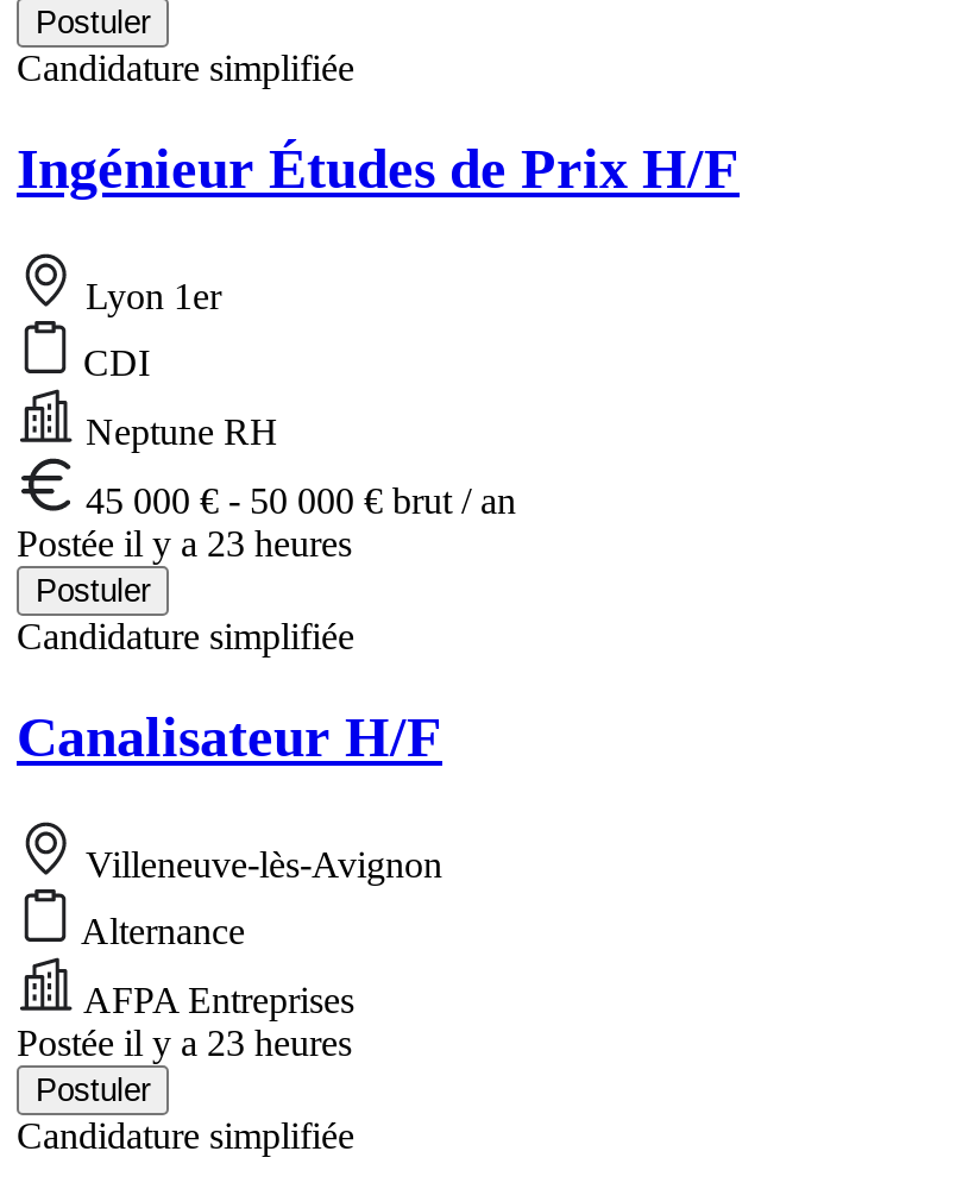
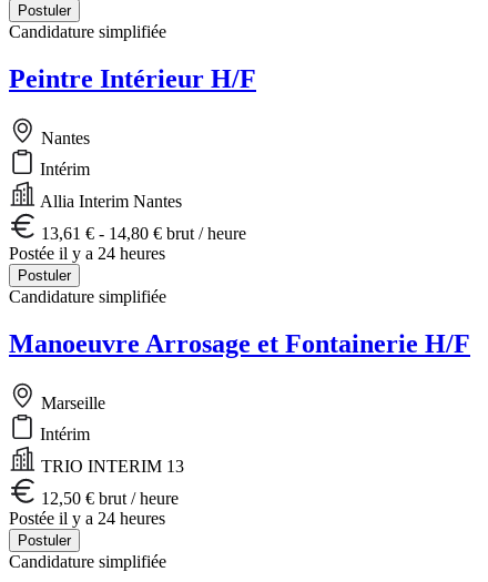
- Ingénieur Études de Prix H/F
+ Peintre Intérieur H/F

- Lyon 1er
+ Nantes

- CDI
+ Intérim

- Neptune RH
+ Allia Interim Nantes

- 45 000 € - 50 000 € brut / an
- Postée il y a 23 heures
+ 13,61 € - 14,80 € brut / heure
+ Postée il y a 24 heures

- Canalisateur H/F
- Villeneuve-lès-Avignon
- Alternance
- AFPA Entreprises
- Postée il y a 23 heures
+ Manoeuvre Arrosage et Fontainerie H/F
+ Marseille
+ Intérim
+ TRIO INTERIM 13
+ 12,50 € brut / heure
+ Postée il y a 24 heures
